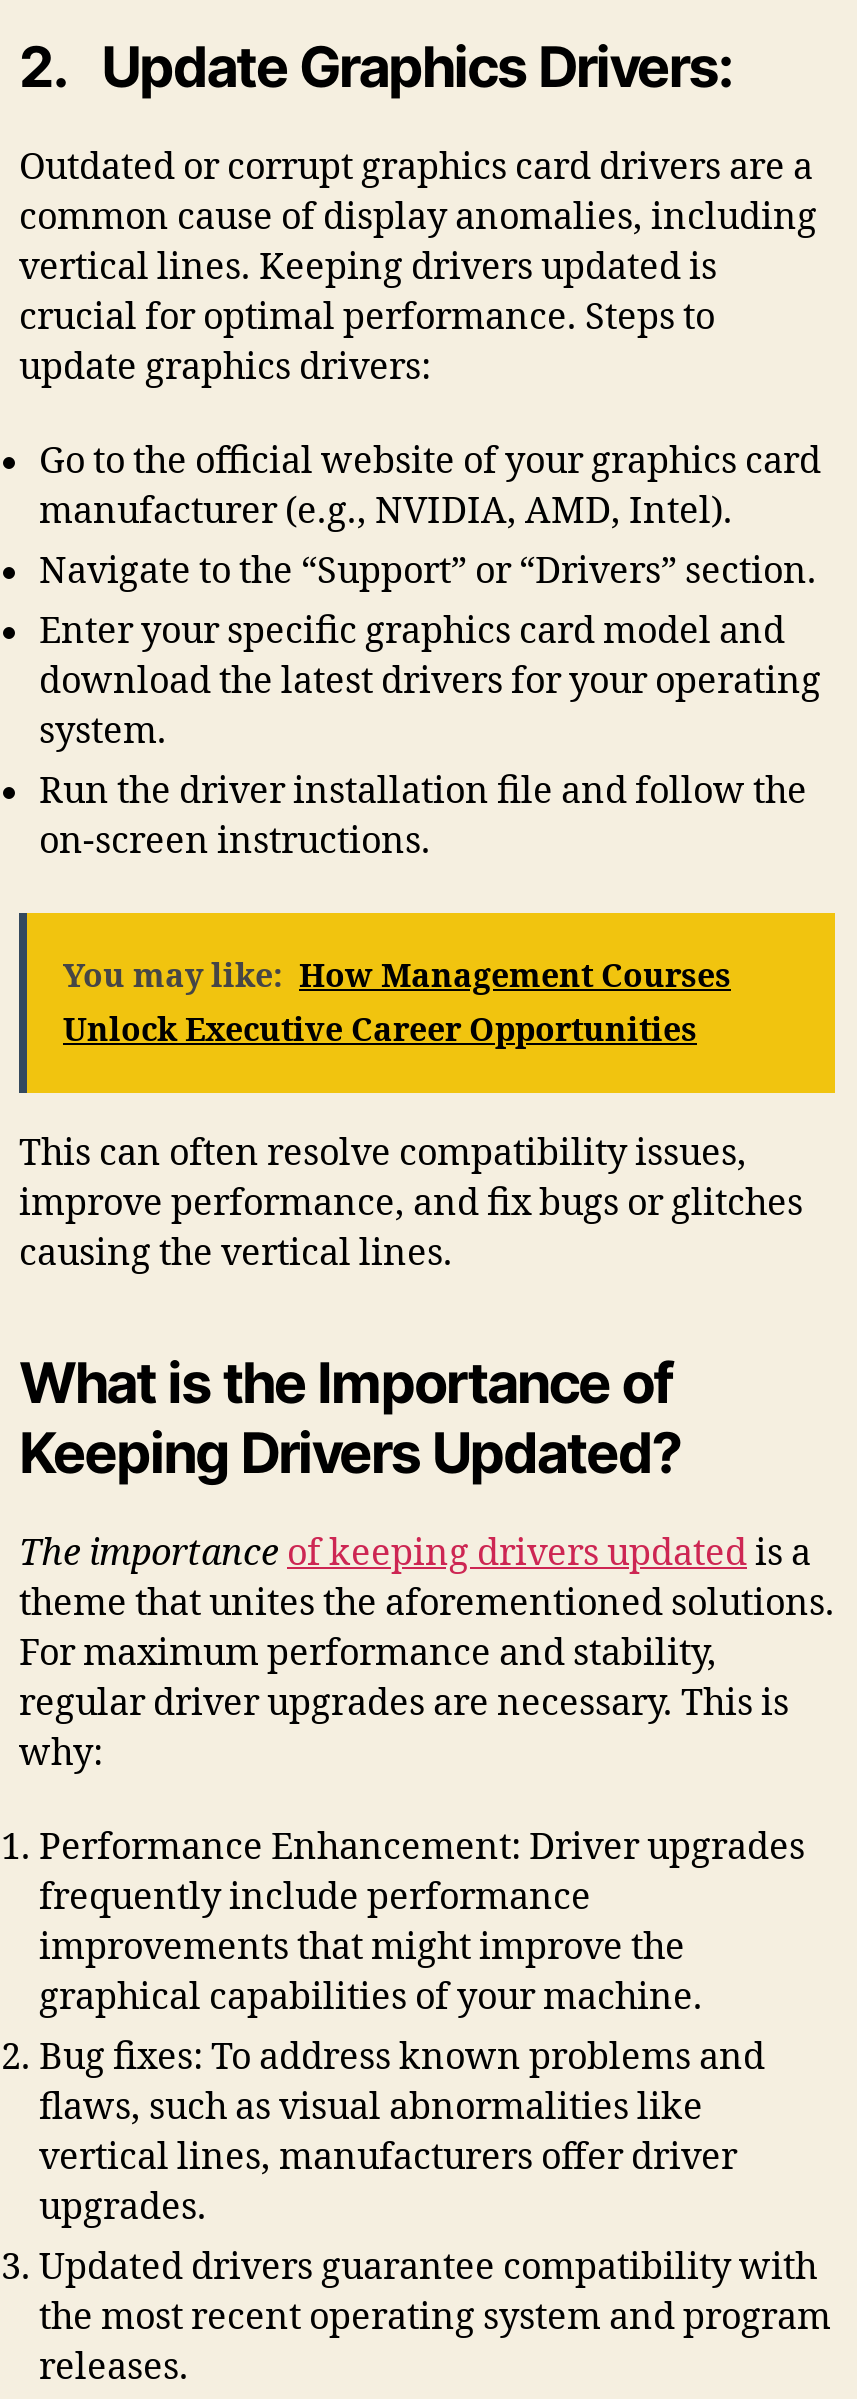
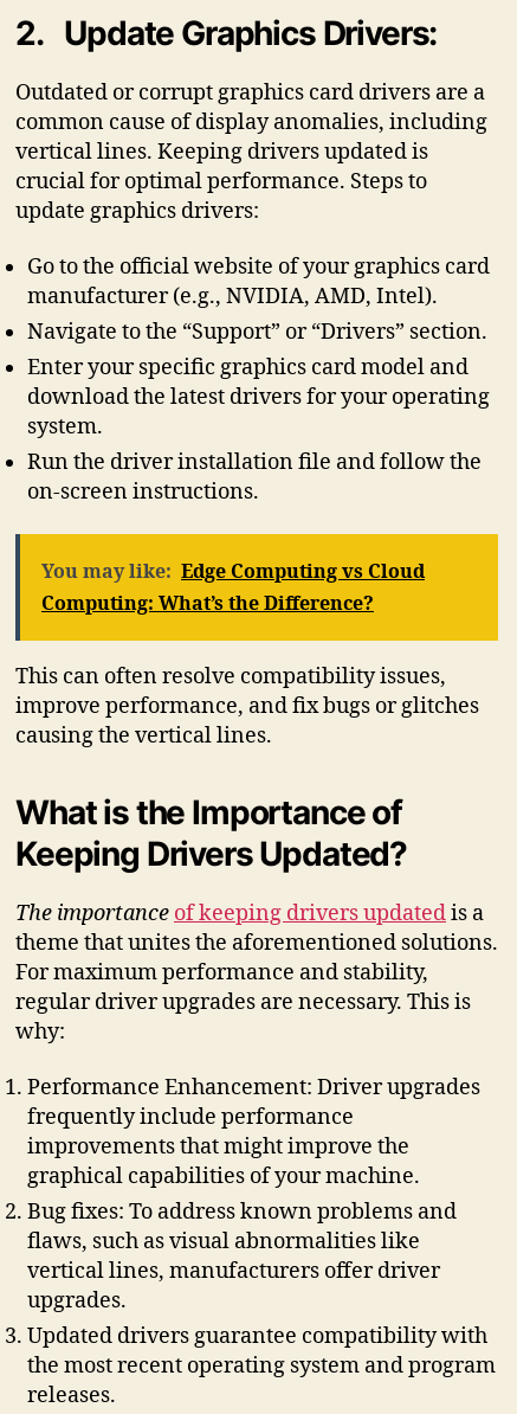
- You may like: How Management Courses
- Unlock Executive Career Opportunities
+ You may like: Edge Computing vs Cloud
+ Computing: What’s the Difference?
